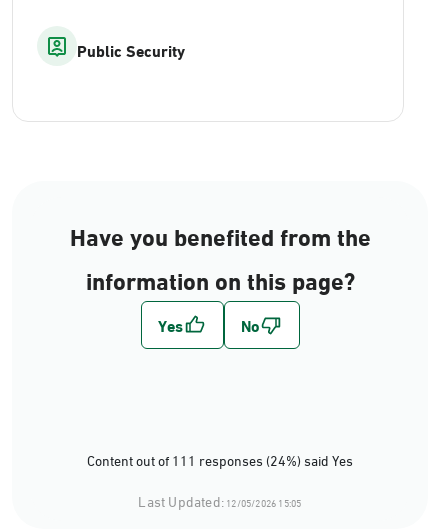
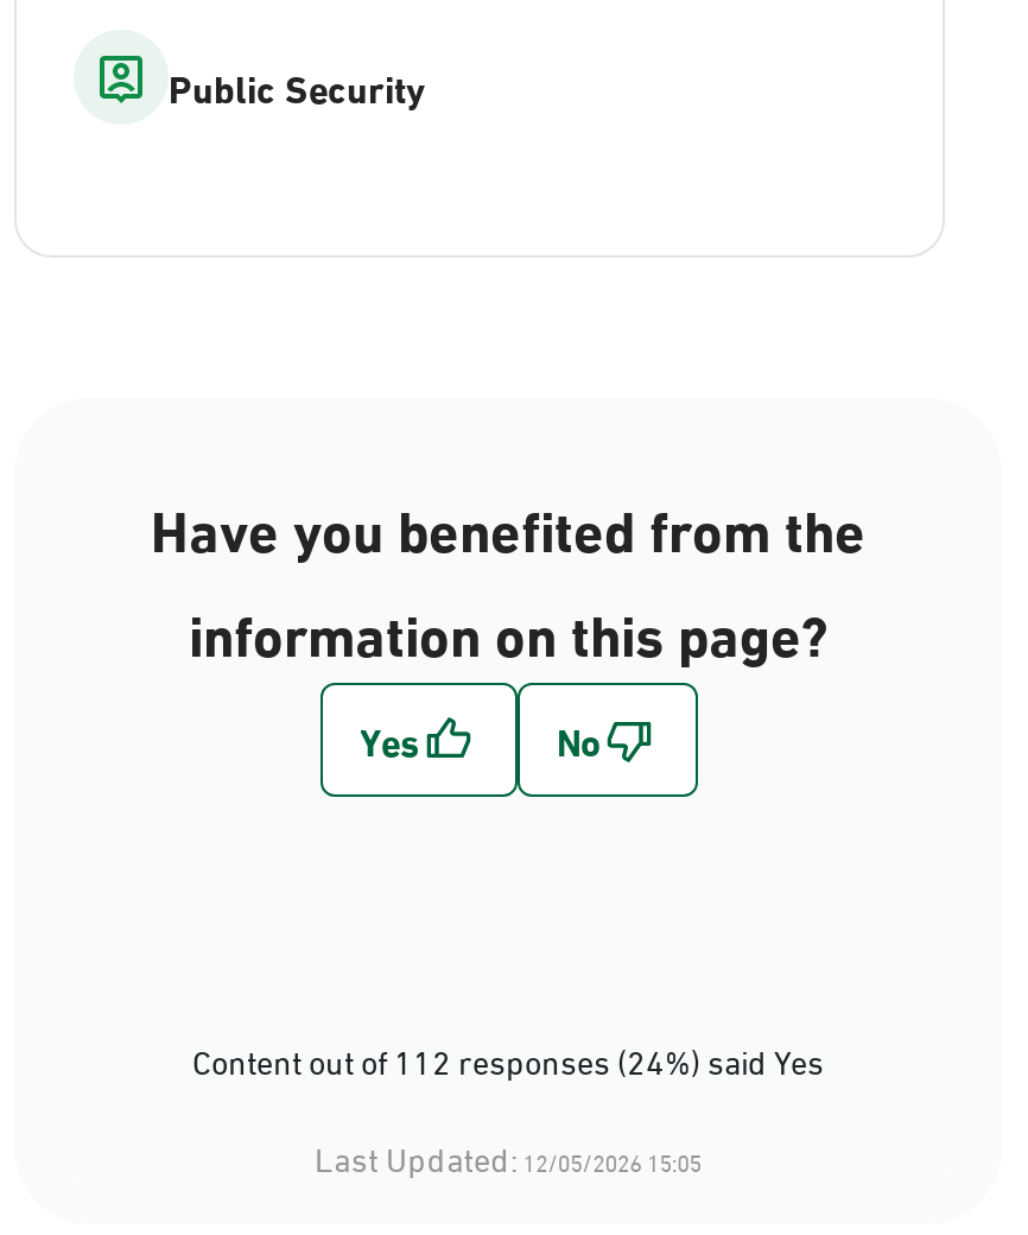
- Content out of 111 responses (24%) said Yes
+ Content out of 112 responses (24%) said Yes
